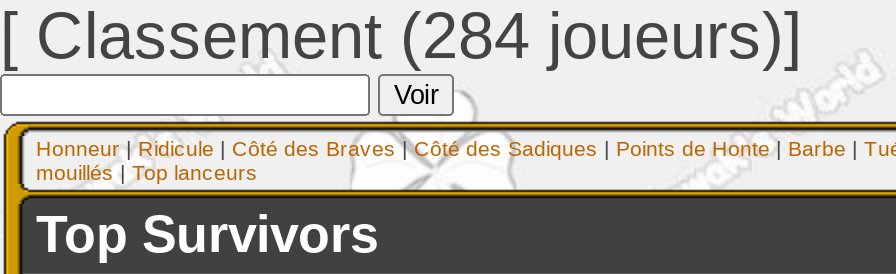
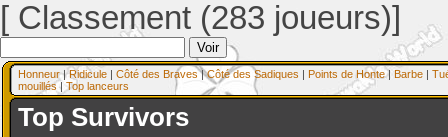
- [ Classement (284 joueurs)]
+ [ Classement (283 joueurs)]
